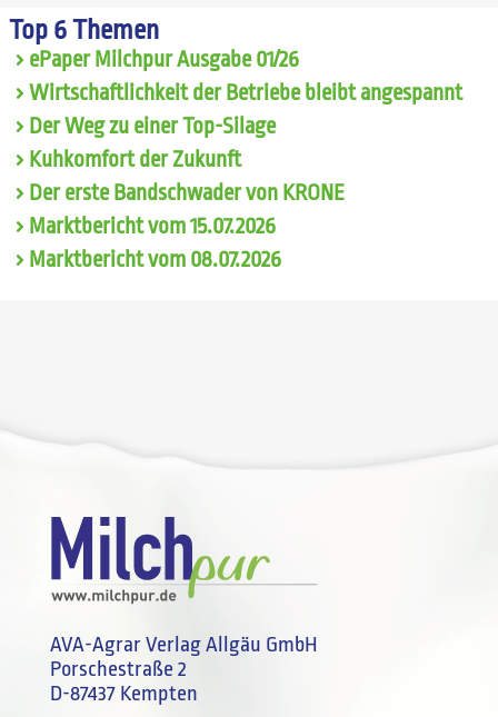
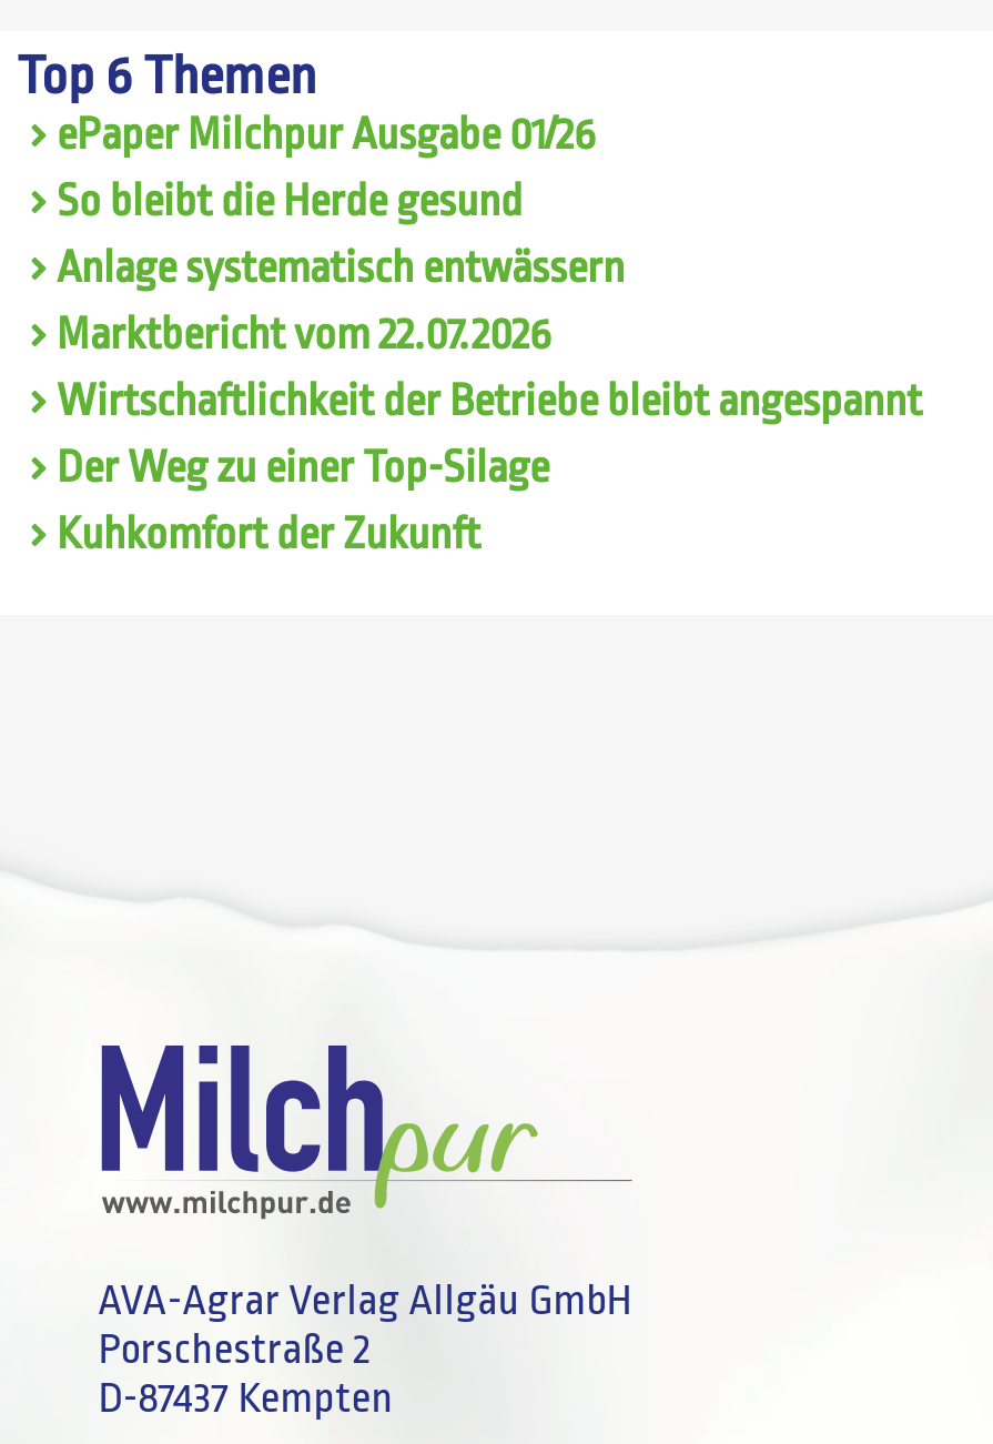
+ So bleibt die Herde gesund
+ Anlage systematisch entwässern
+ Marktbericht vom 22.07.2026

moved down: Wirtschaftlichkeit der Betriebe bleibt angespannt | Der Weg zu einer Top-Silage | Kuhkomfort der Zukunft

- Der erste Bandschwader von KRONE
- Marktbericht vom 15.07.2026
- Marktbericht vom 08.07.2026
